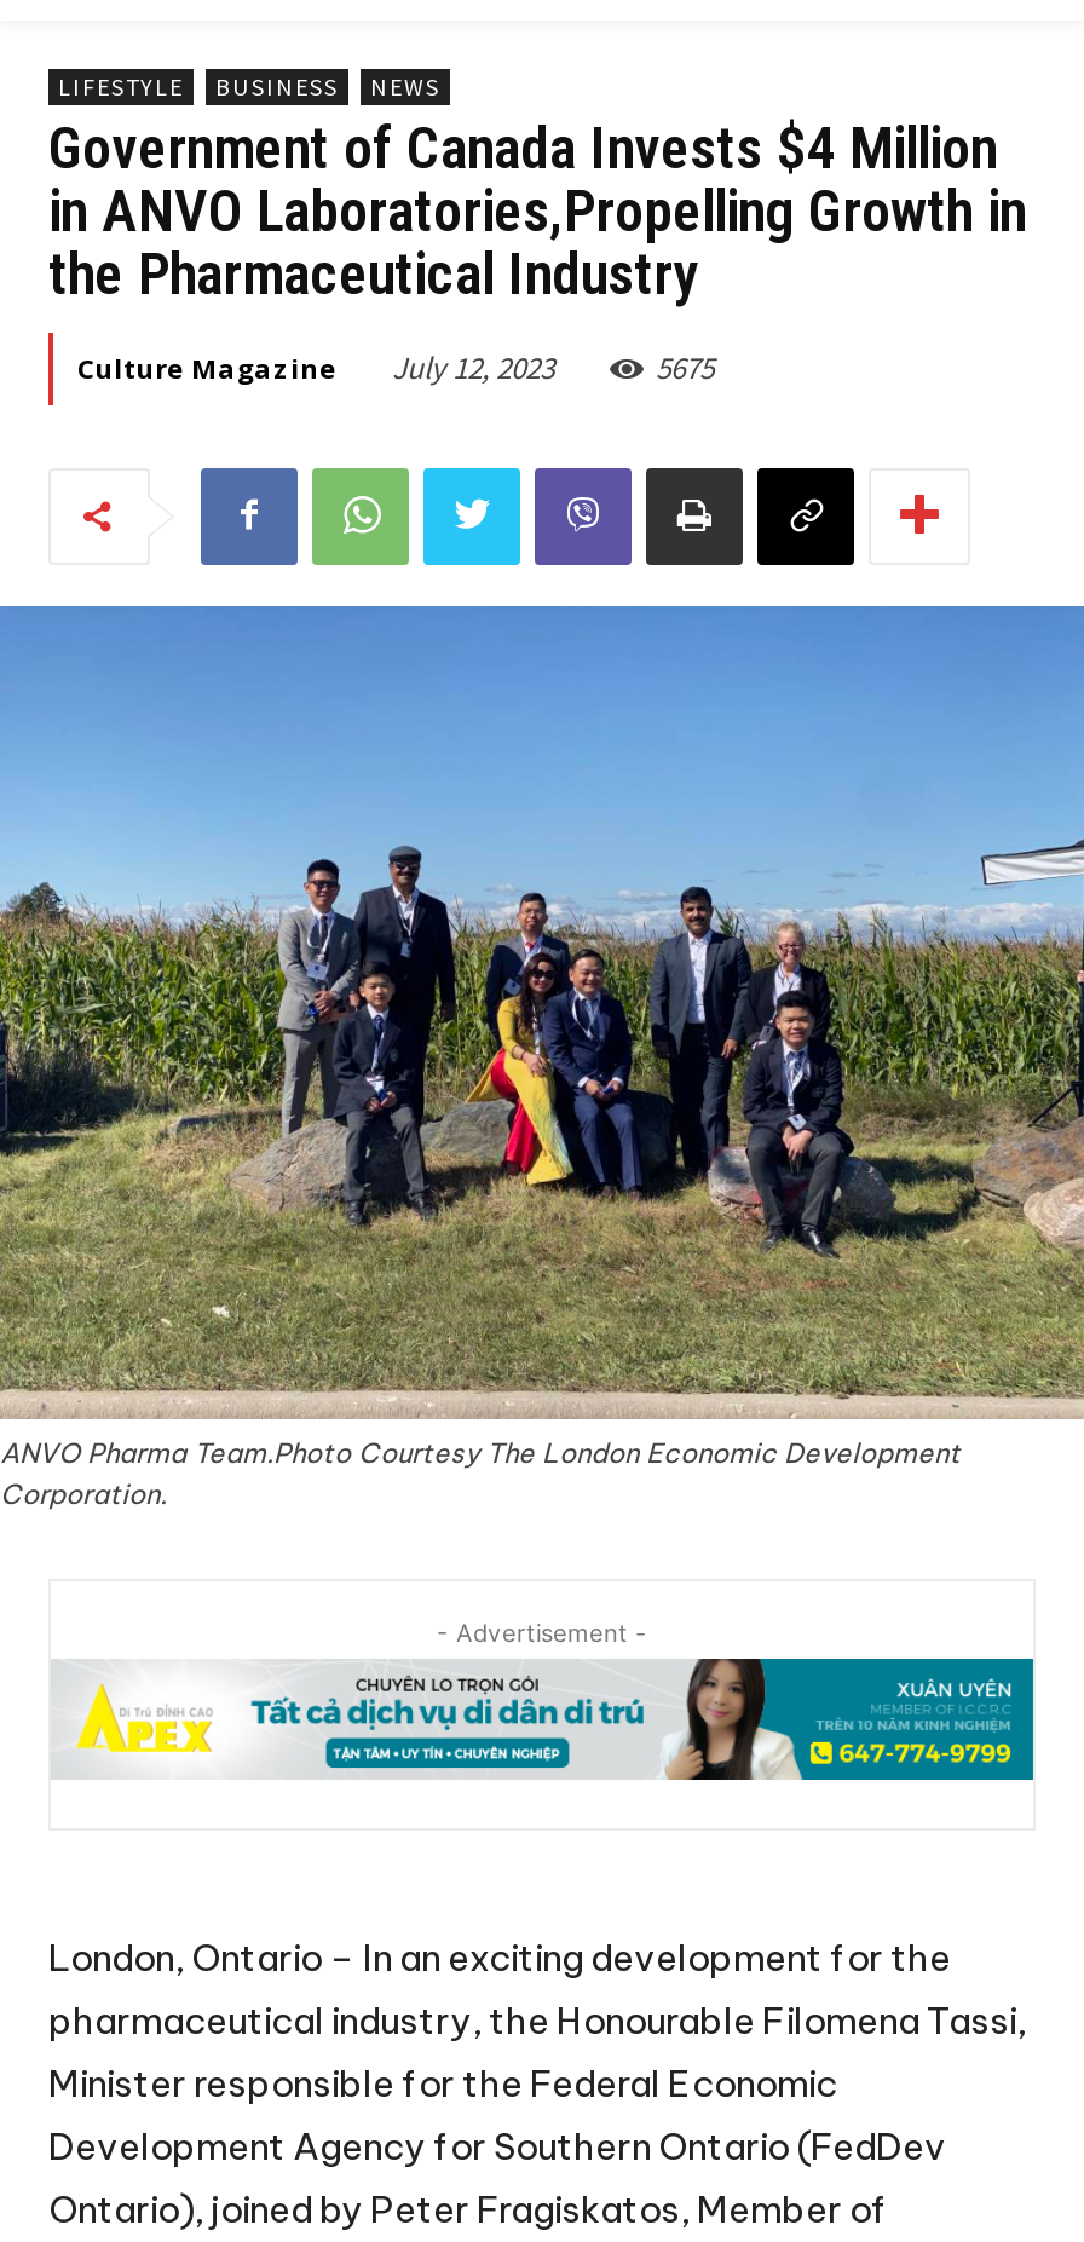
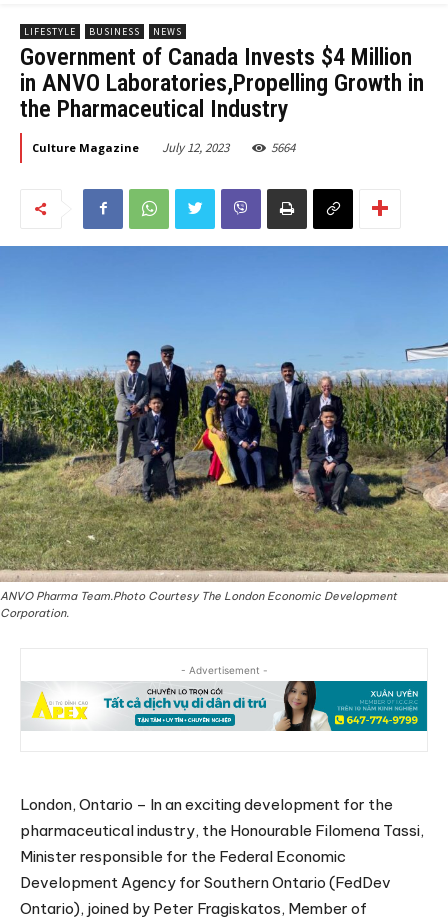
- 5675
+ 5664
